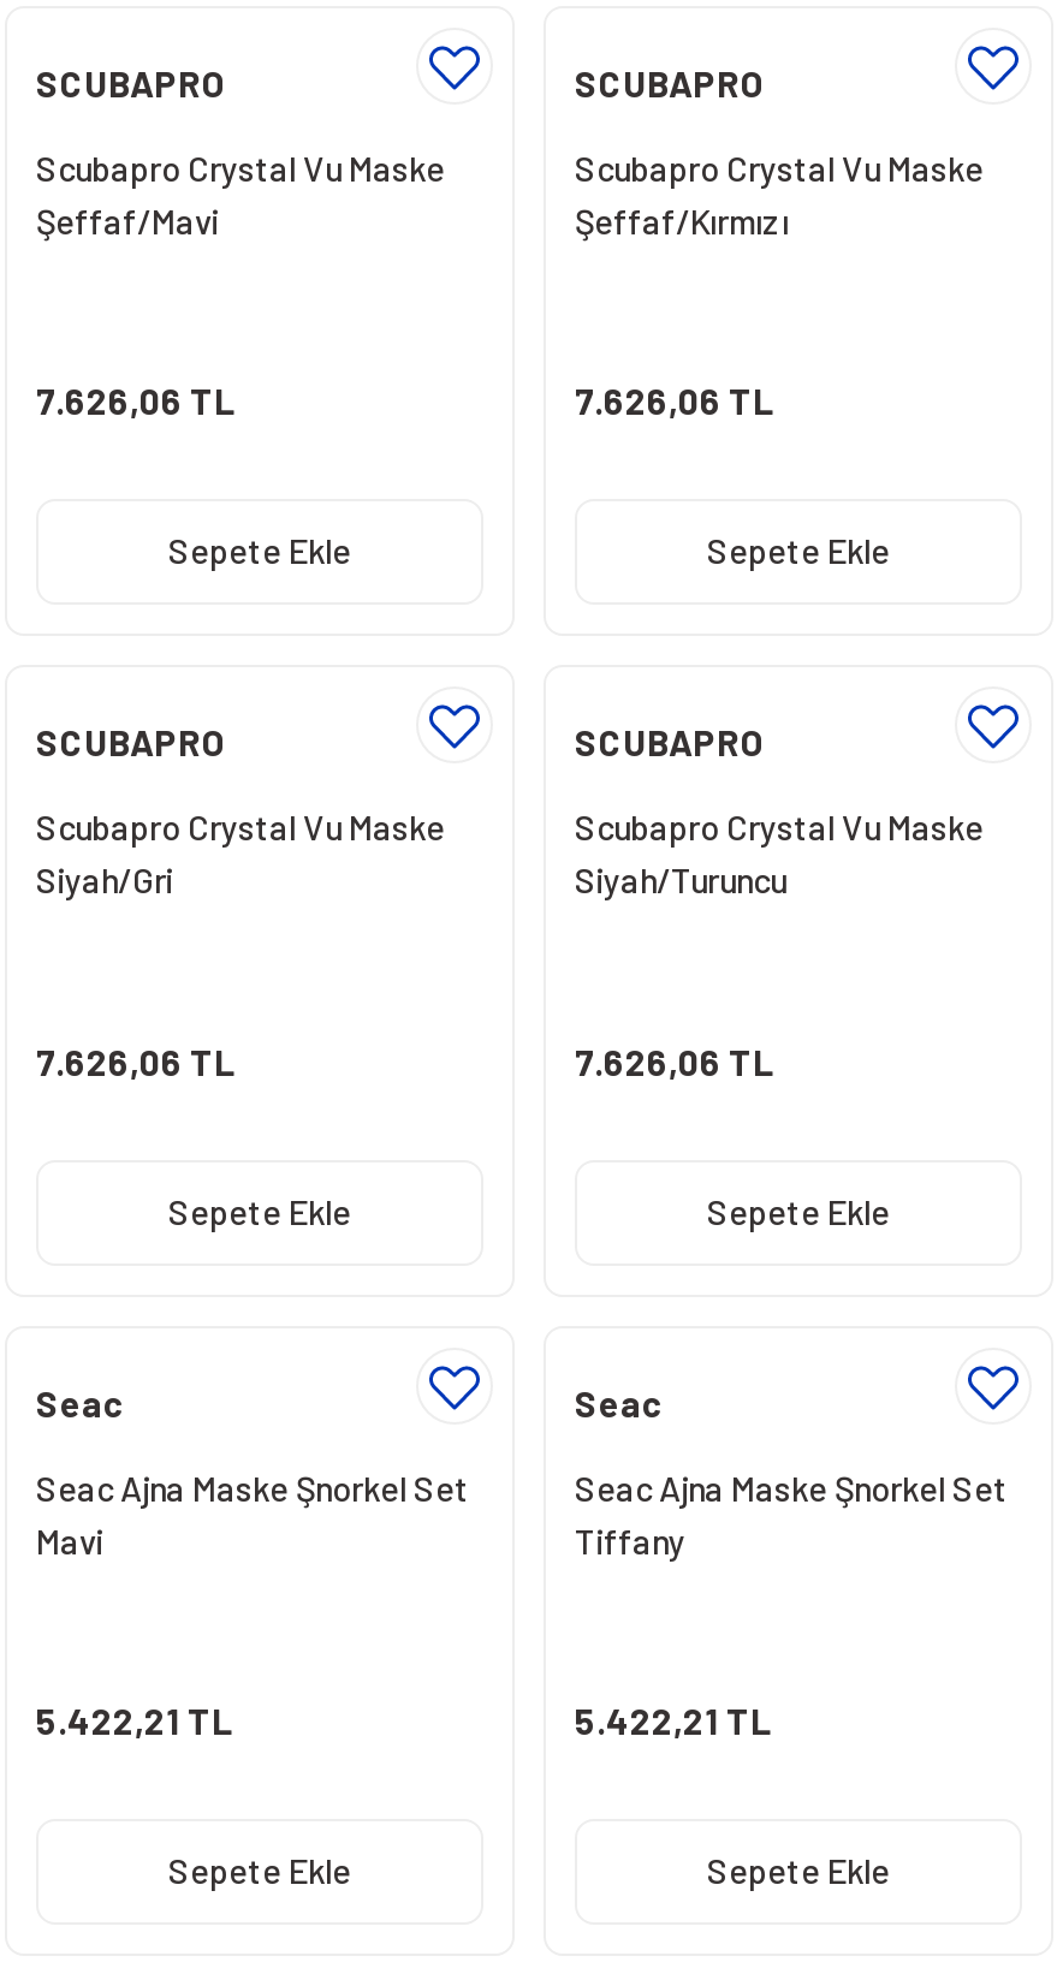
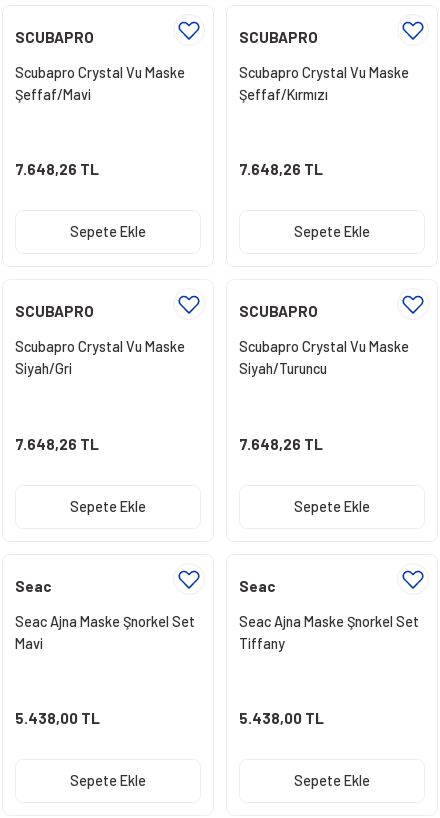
- 7.626,06 TL
+ 7.648,26 TL

- 7.626,06 TL
+ 7.648,26 TL

- 7.626,06 TL
+ 7.648,26 TL

- 7.626,06 TL
+ 7.648,26 TL

- 5.422,21 TL
+ 5.438,00 TL

- 5.422,21 TL
+ 5.438,00 TL
